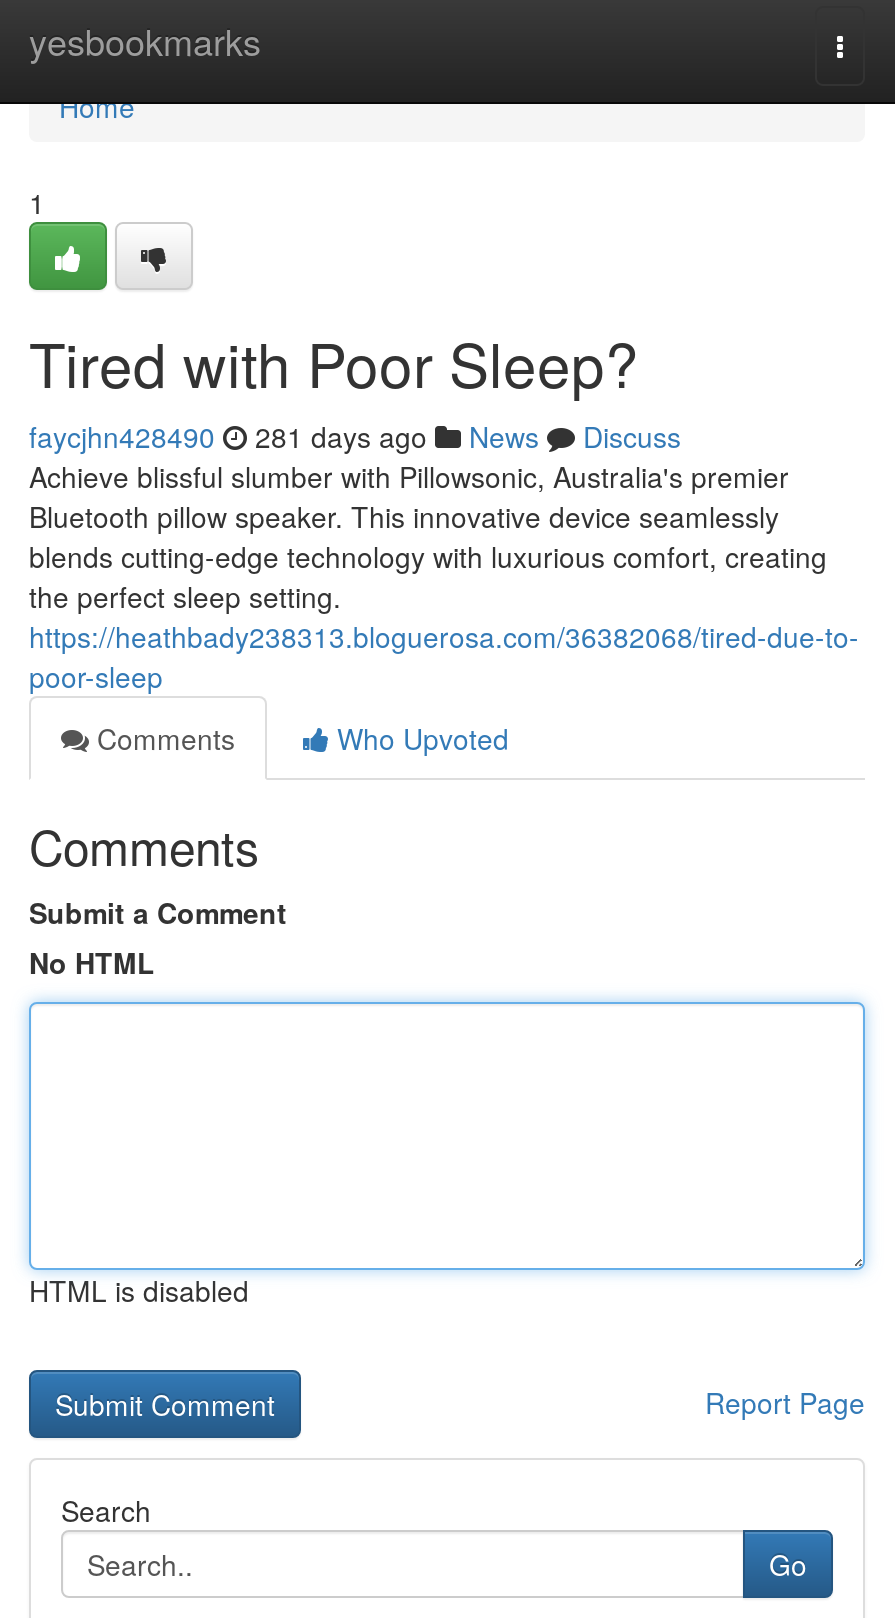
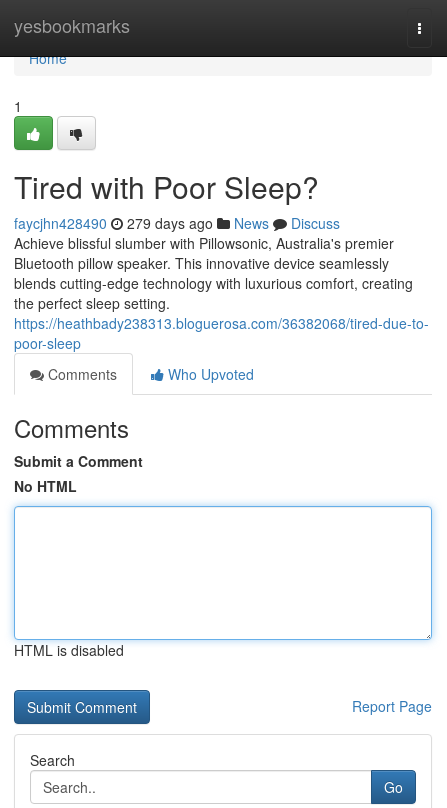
- faycjhn428490 281 days ago News Discuss
+ faycjhn428490 279 days ago News Discuss
